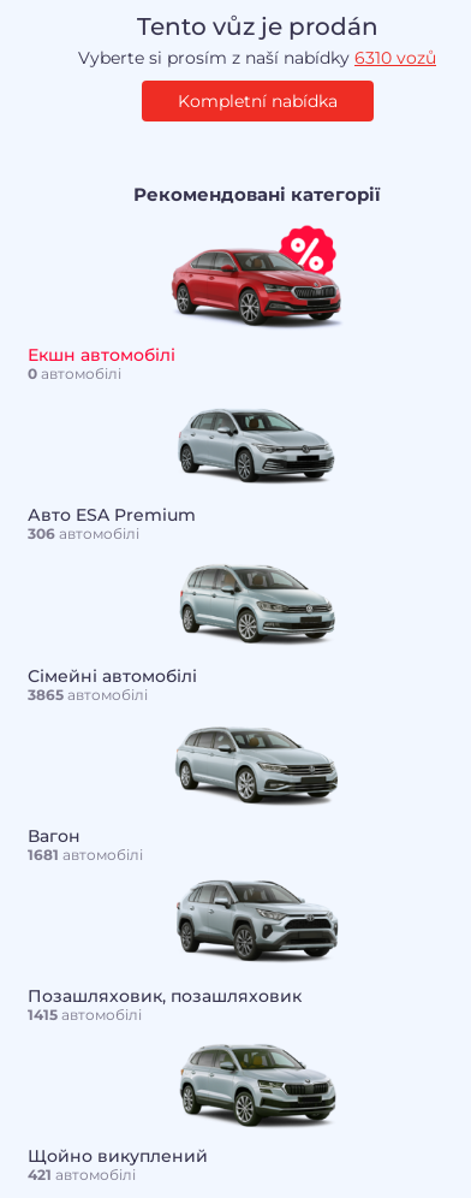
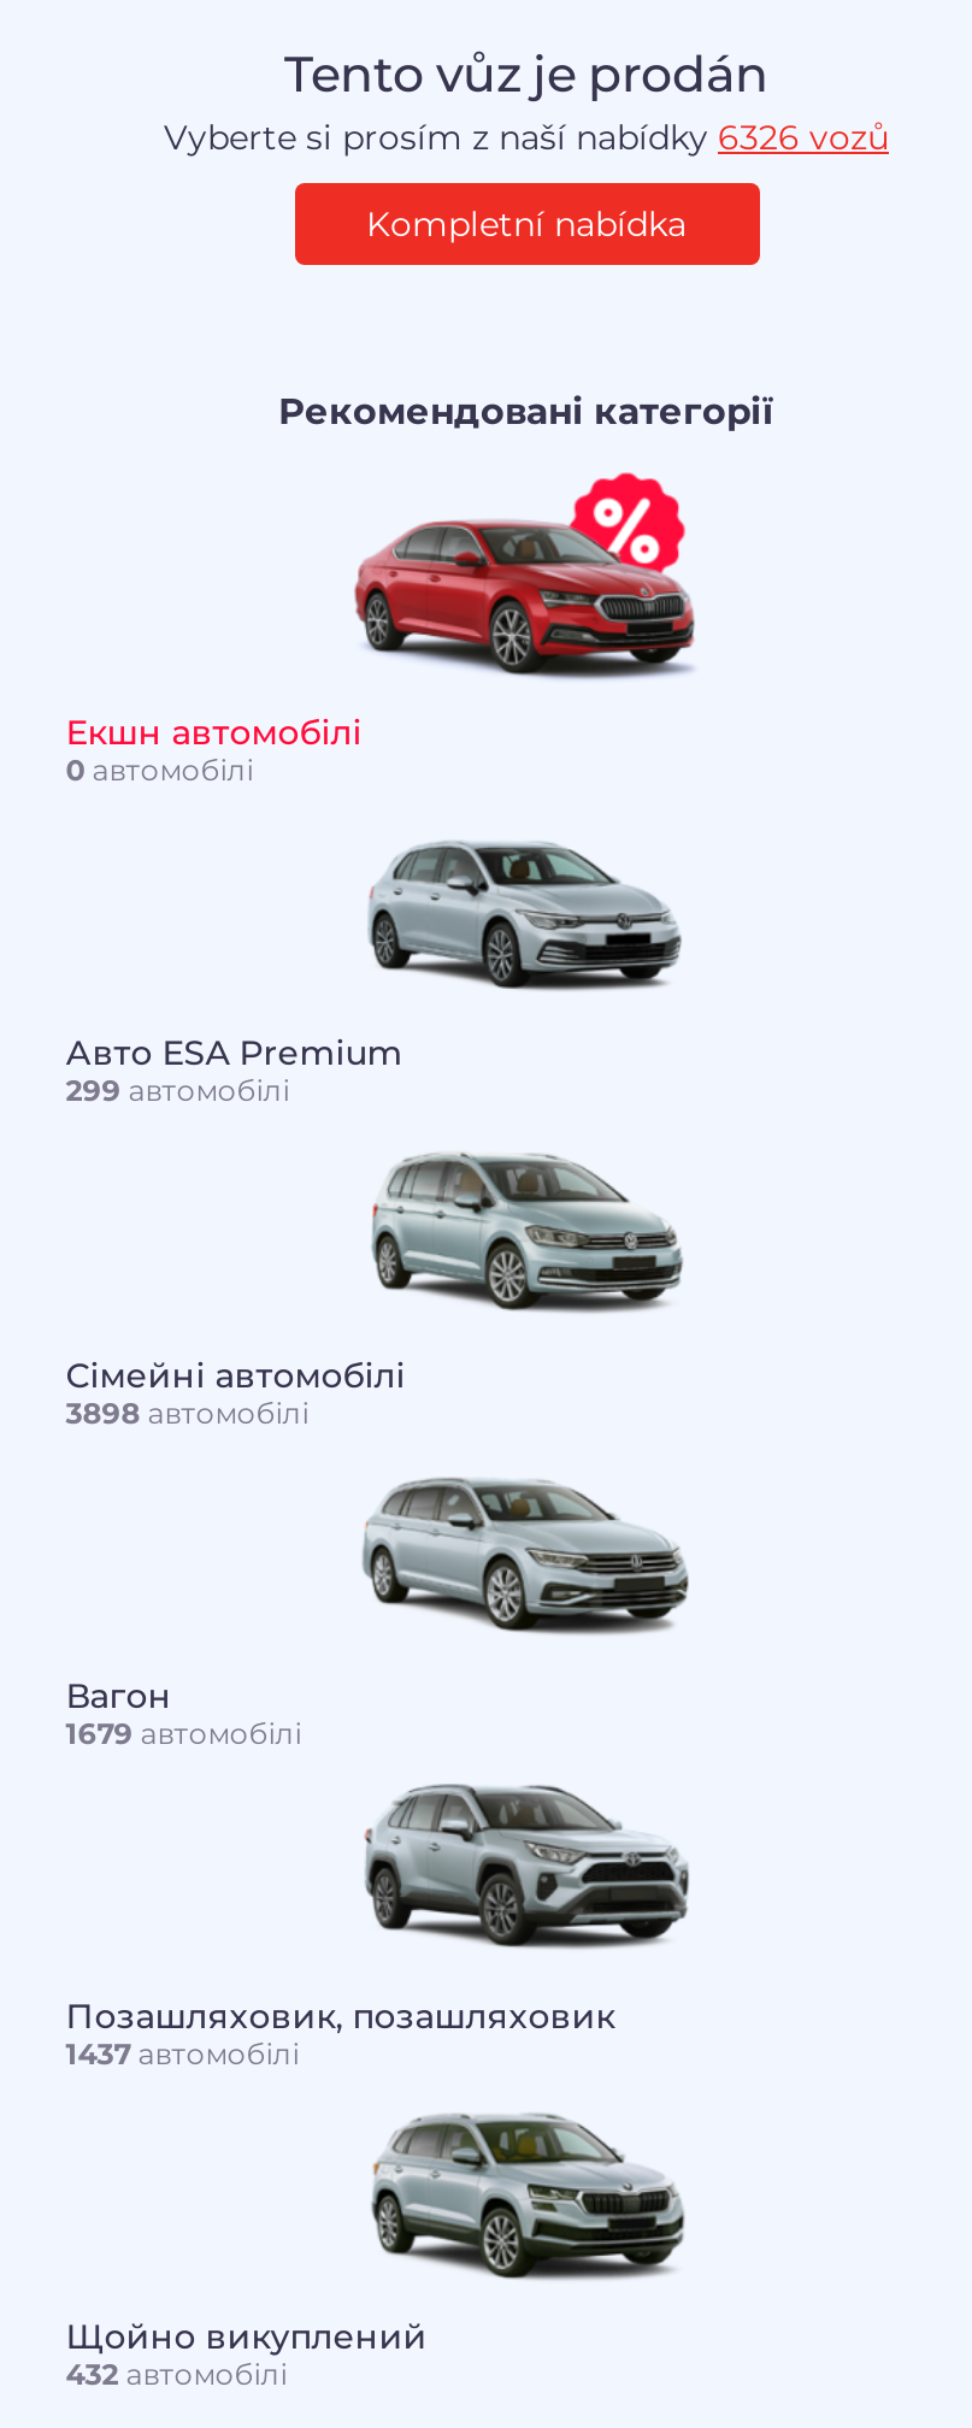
- Vyberte si prosím z naší nabídky 6310 vozů
+ Vyberte si prosím z naší nabídky 6326 vozů

- 306 автомобілі
+ 299 автомобілі

- 3865 автомобілі
+ 3898 автомобілі

- 1681 автомобілі
+ 1679 автомобілі

- 1415 автомобілі
+ 1437 автомобілі

- 421 автомобілі
+ 432 автомобілі
